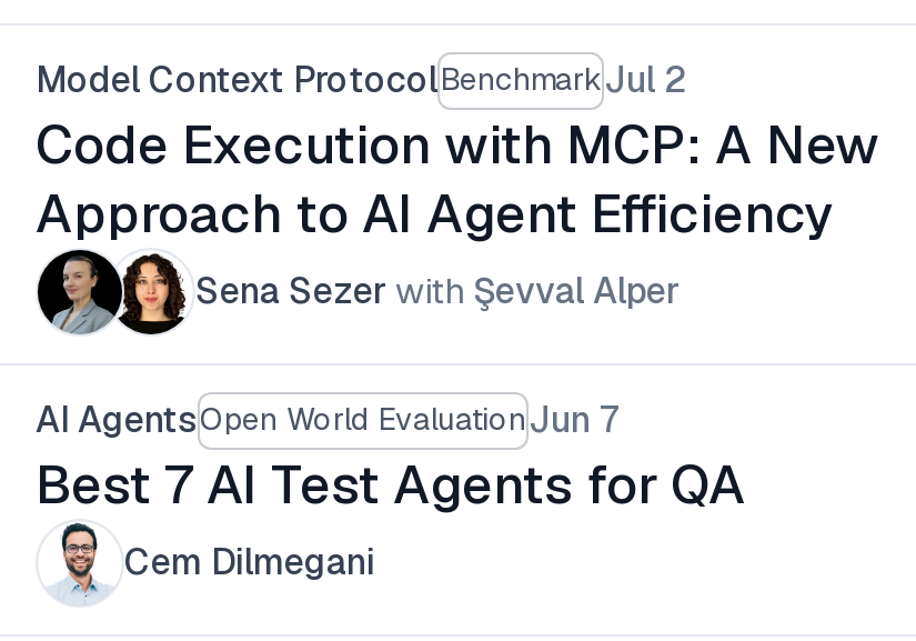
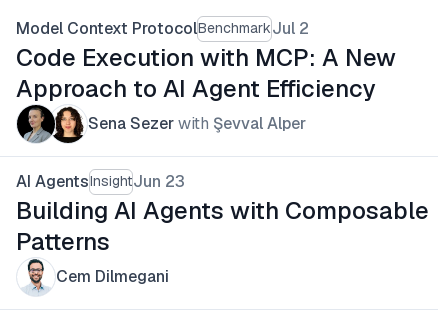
- AI AgentsOpen World EvaluationJun 7
- Best 7 AI Test Agents for QA
+ AI AgentsInsightJun 23
+ Building AI Agents with Composable
+ Patterns
